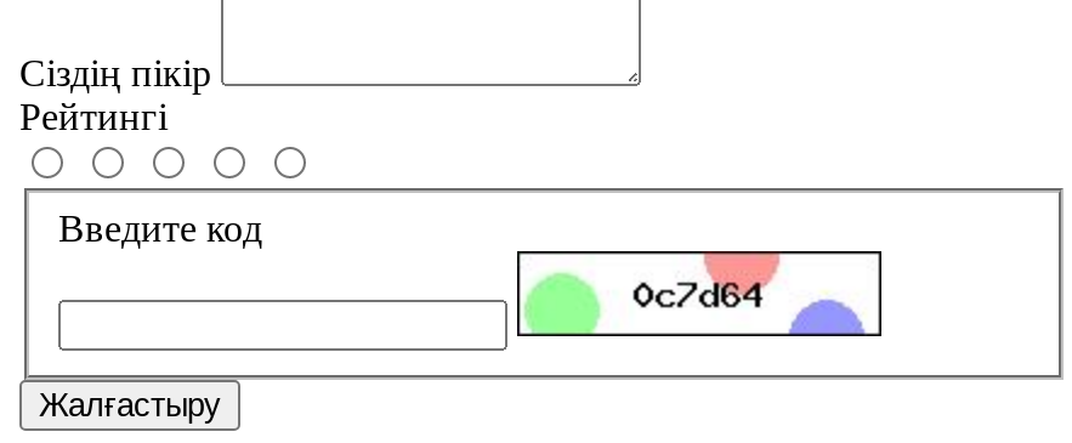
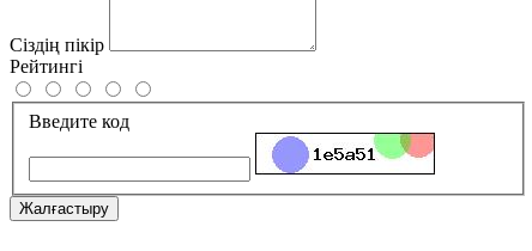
- [image]
+ [image]
